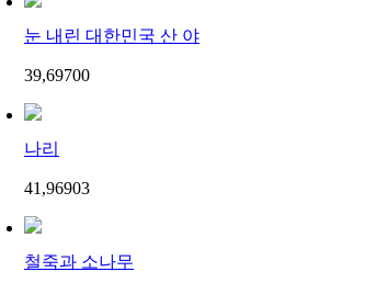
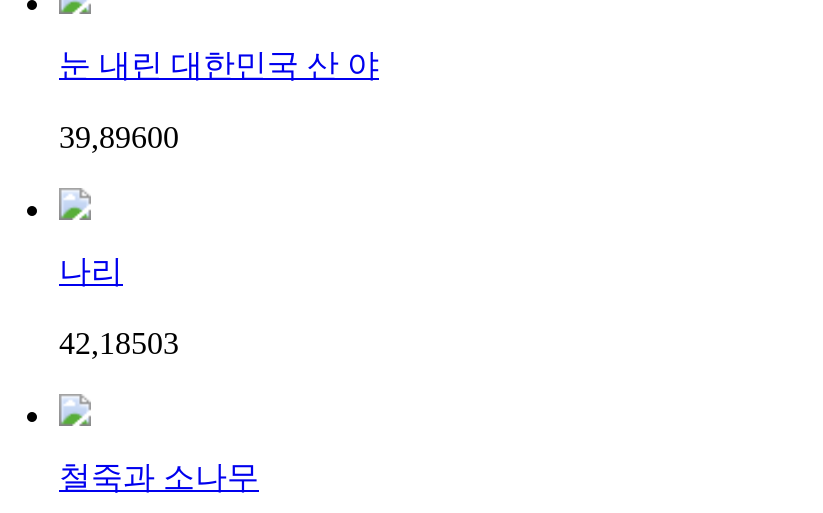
- 39,69700
+ 39,89600

- 41,96903
+ 42,18503
